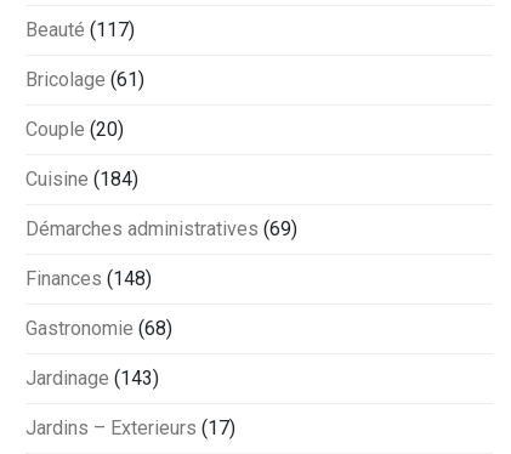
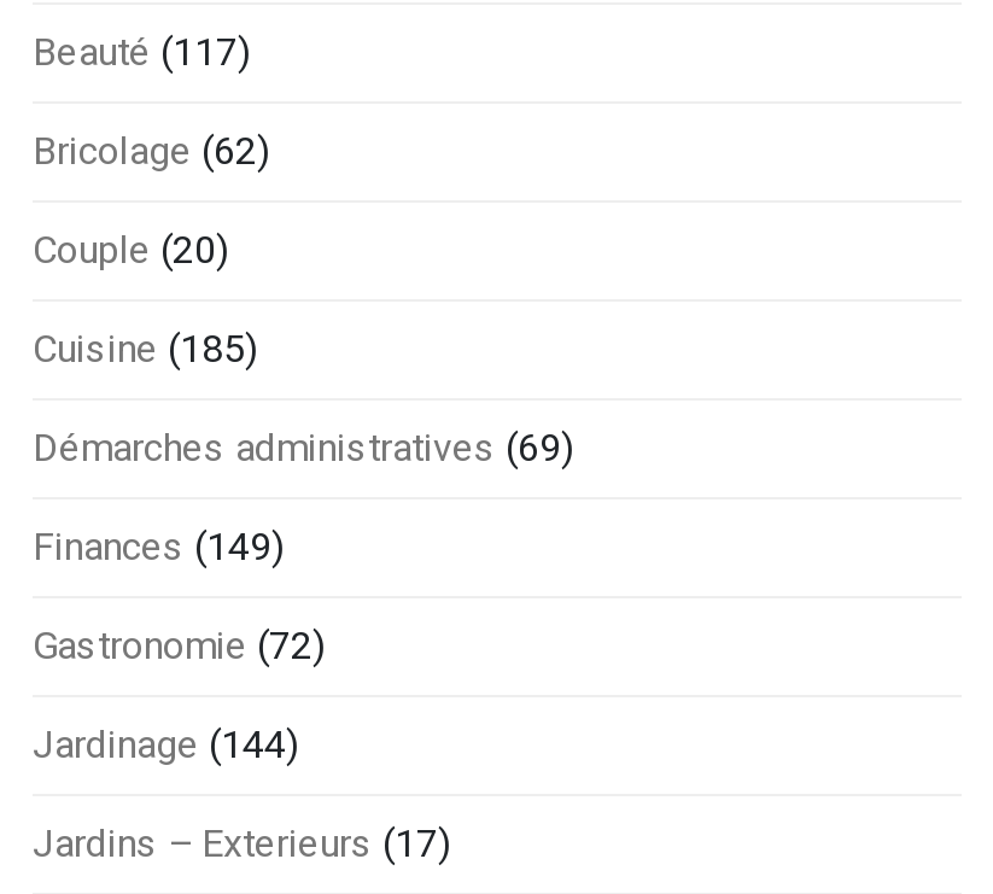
- Bricolage (61)
+ Bricolage (62)

- Cuisine (184)
+ Cuisine (185)

- Finances (148)
+ Finances (149)

- Gastronomie (68)
+ Gastronomie (72)

- Jardinage (143)
+ Jardinage (144)
